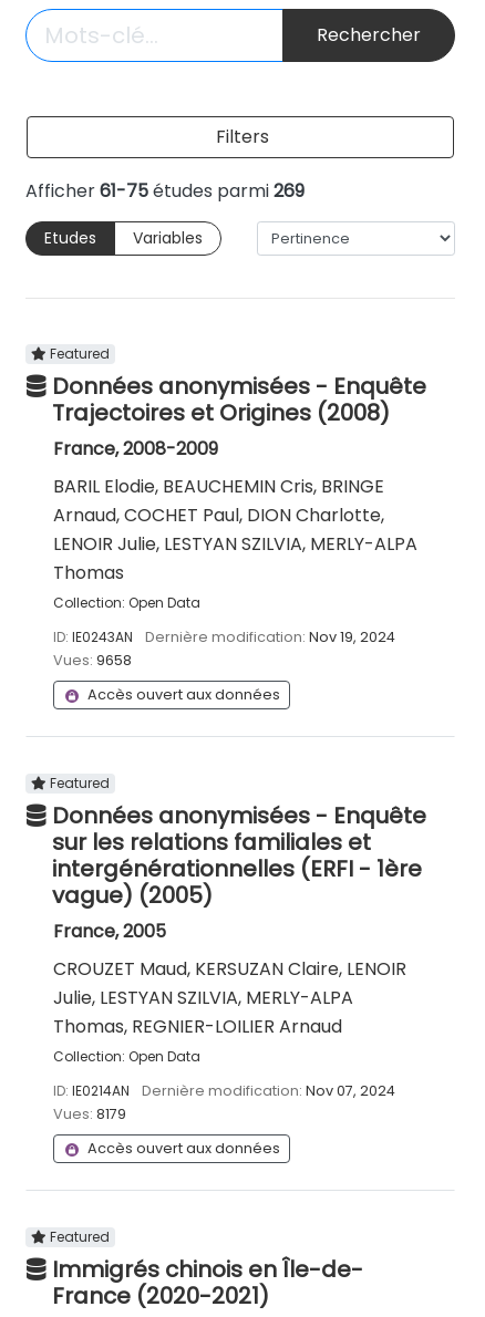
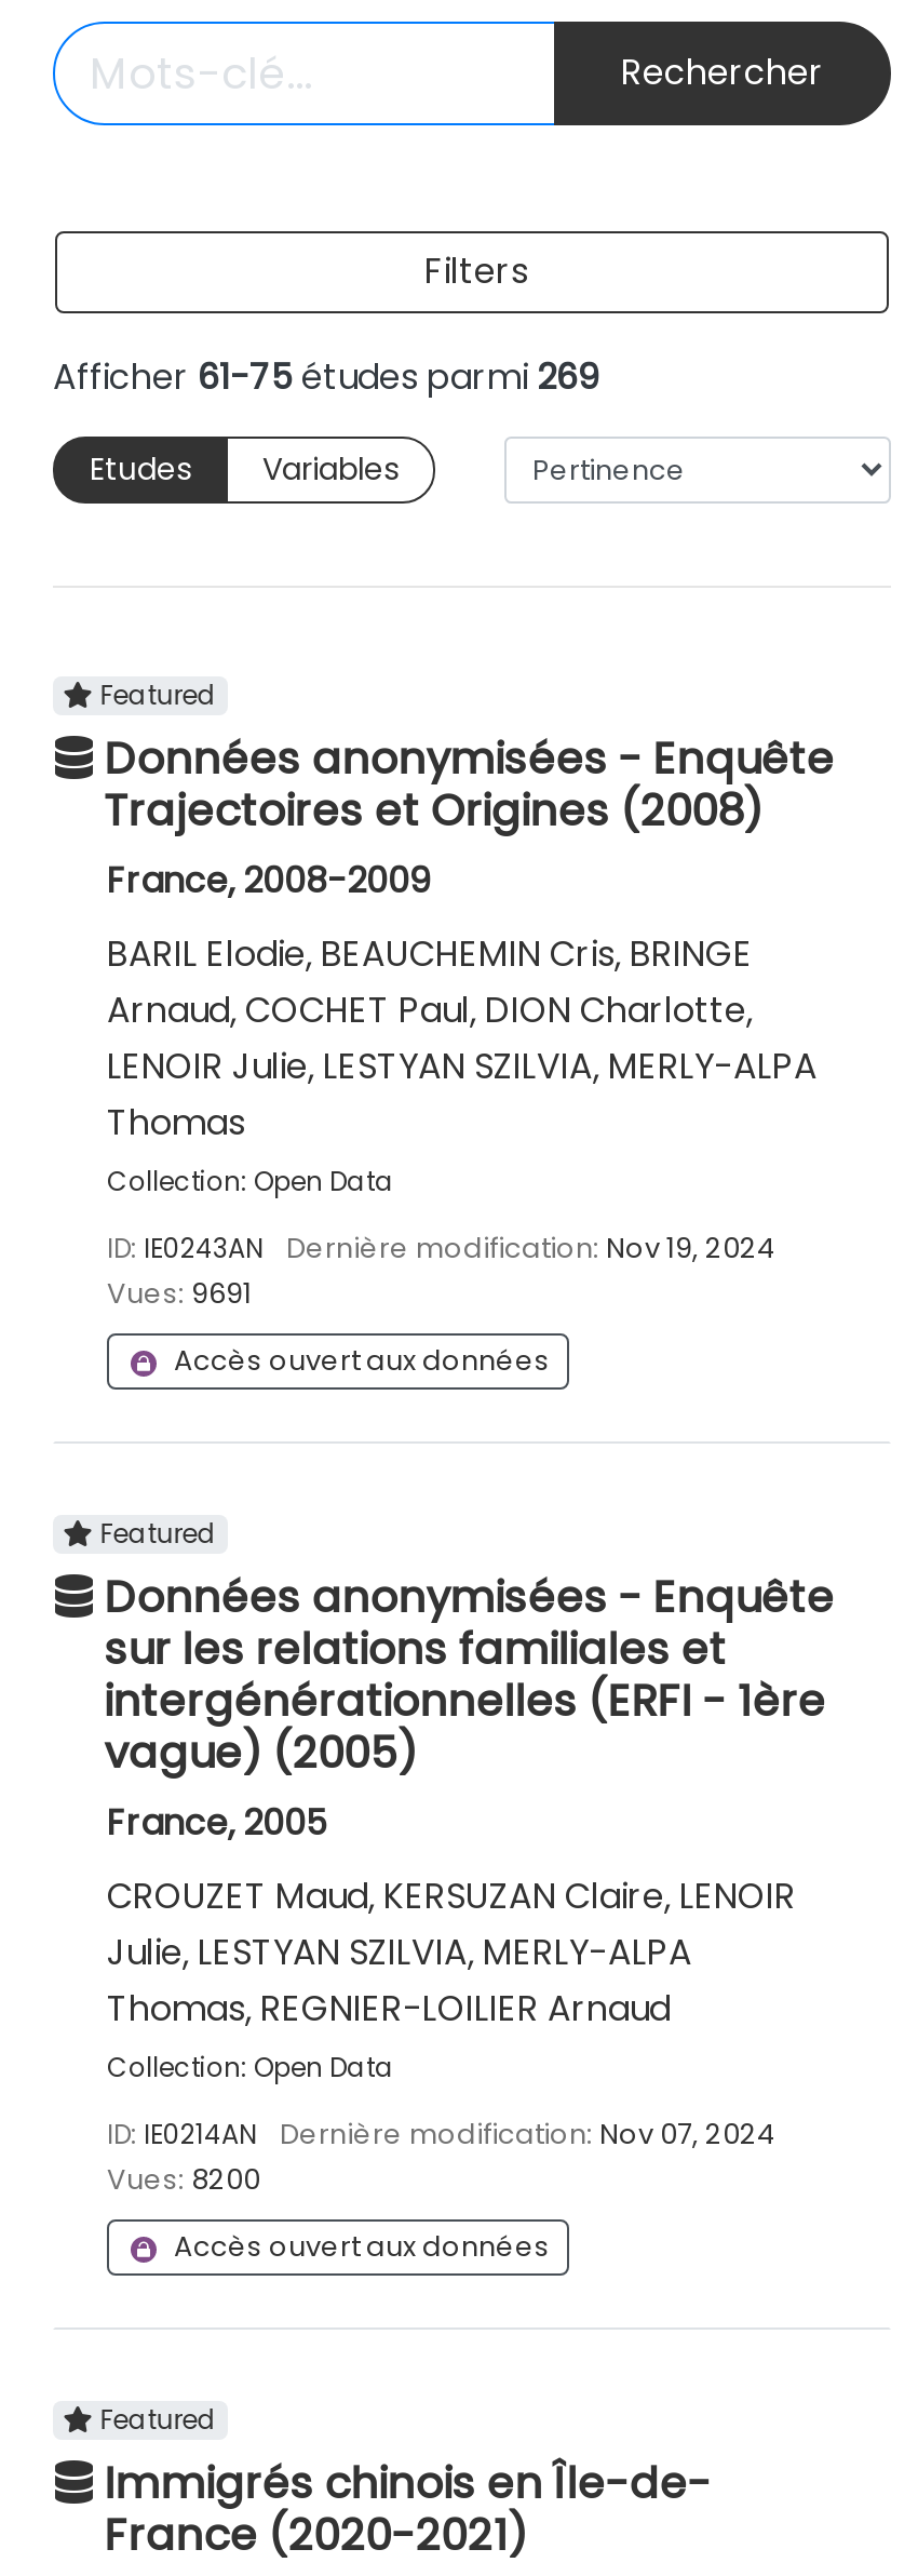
- Vues: 9658
+ Vues: 9691

- Vues: 8179
+ Vues: 8200
